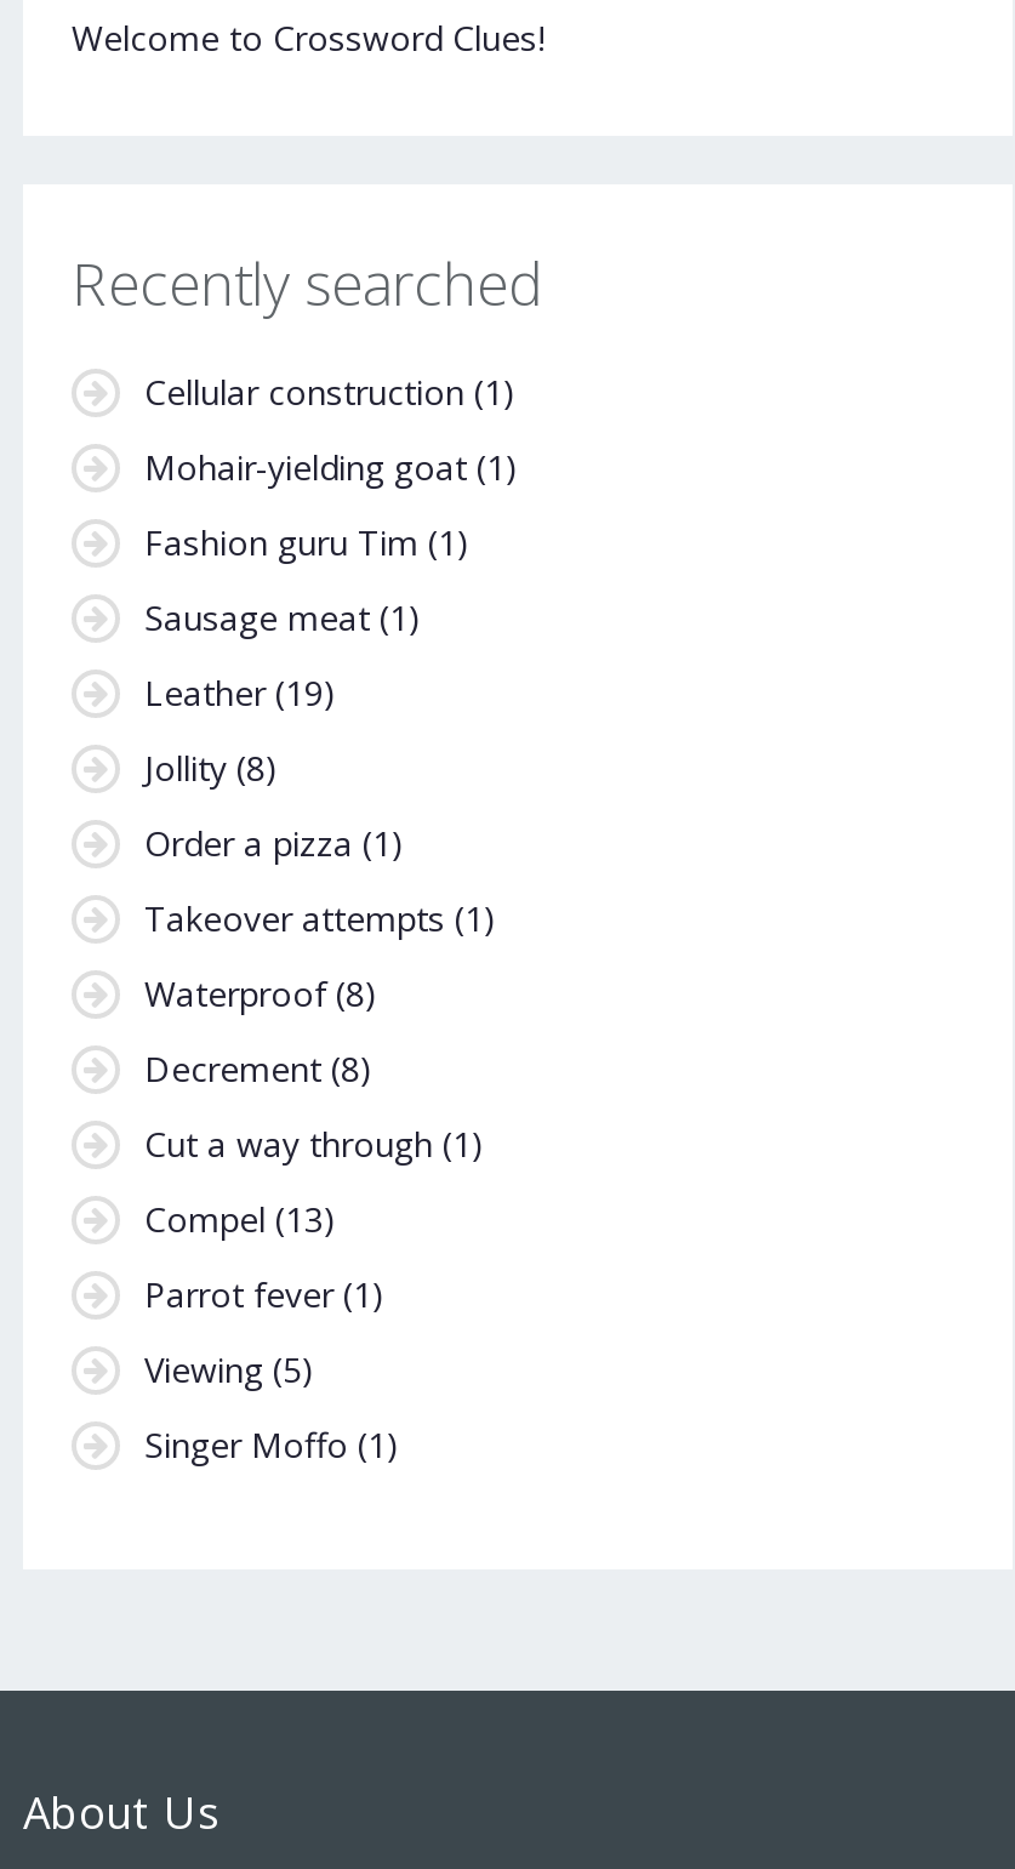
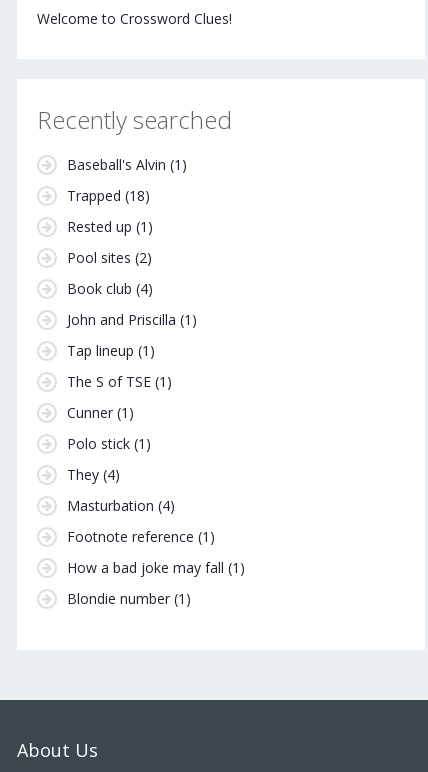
- Cellular construction (1)
+ Baseball's Alvin (1)

- Mohair-yielding goat (1)
+ Trapped (18)

- Fashion guru Tim (1)
+ Rested up (1)

- Sausage meat (1)
+ Pool sites (2)

- Leather (19)
+ Book club (4)

- Jollity (8)
+ John and Priscilla (1)

- Order a pizza (1)
+ Tap lineup (1)

- Takeover attempts (1)
+ The S of TSE (1)

- Waterproof (8)
+ Cunner (1)

- Decrement (8)
+ Polo stick (1)

- Cut a way through (1)
+ They (4)

- Compel (13)
+ Masturbation (4)

- Parrot fever (1)
+ Footnote reference (1)

- Viewing (5)
+ How a bad joke may fall (1)

- Singer Moffo (1)
+ Blondie number (1)
